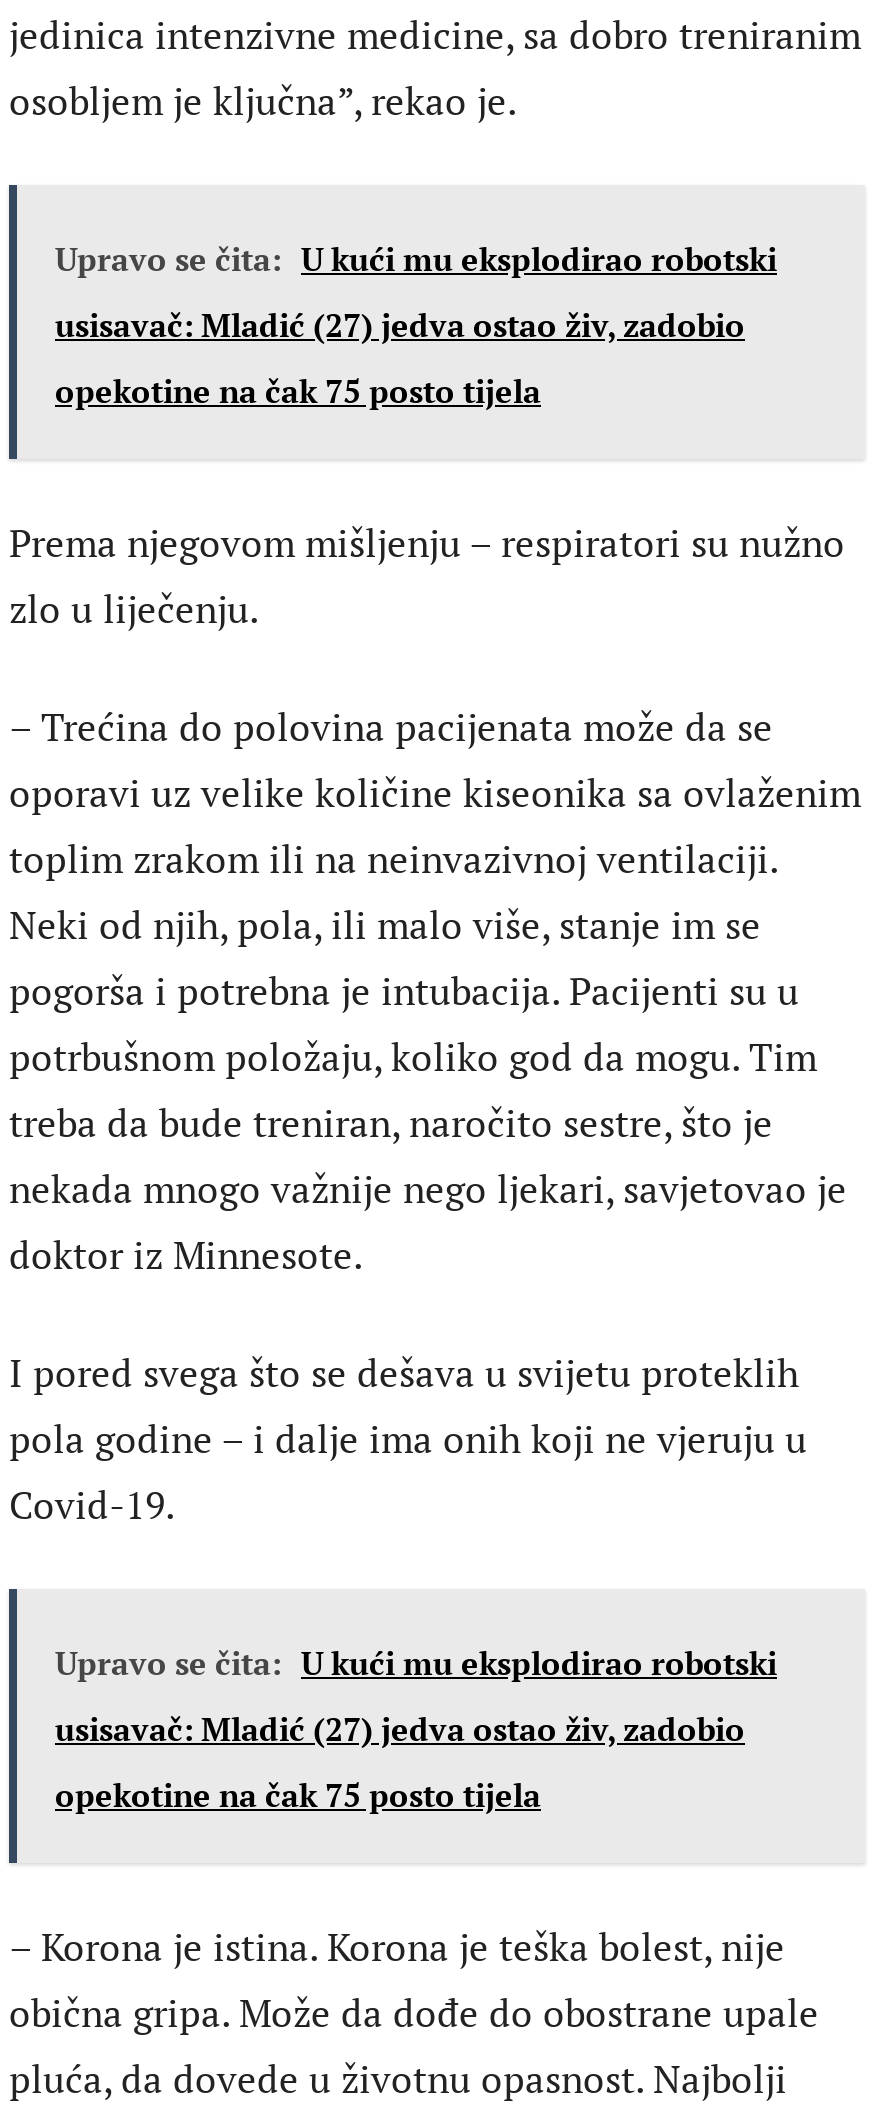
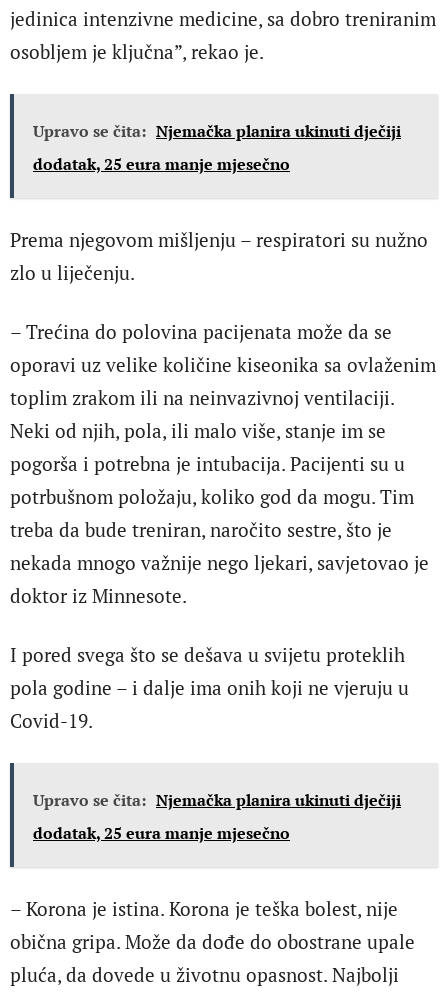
- Upravo se čita: U kući mu eksplodirao robotski
- usisavač: Mladić (27) jedva ostao živ, zadobio
- opekotine na čak 75 posto tijela
+ Upravo se čita: Njemačka planira ukinuti dječiji
+ dodatak, 25 eura manje mjesečno

- Upravo se čita: U kući mu eksplodirao robotski
- usisavač: Mladić (27) jedva ostao živ, zadobio
- opekotine na čak 75 posto tijela
+ Upravo se čita: Njemačka planira ukinuti dječiji
+ dodatak, 25 eura manje mjesečno
